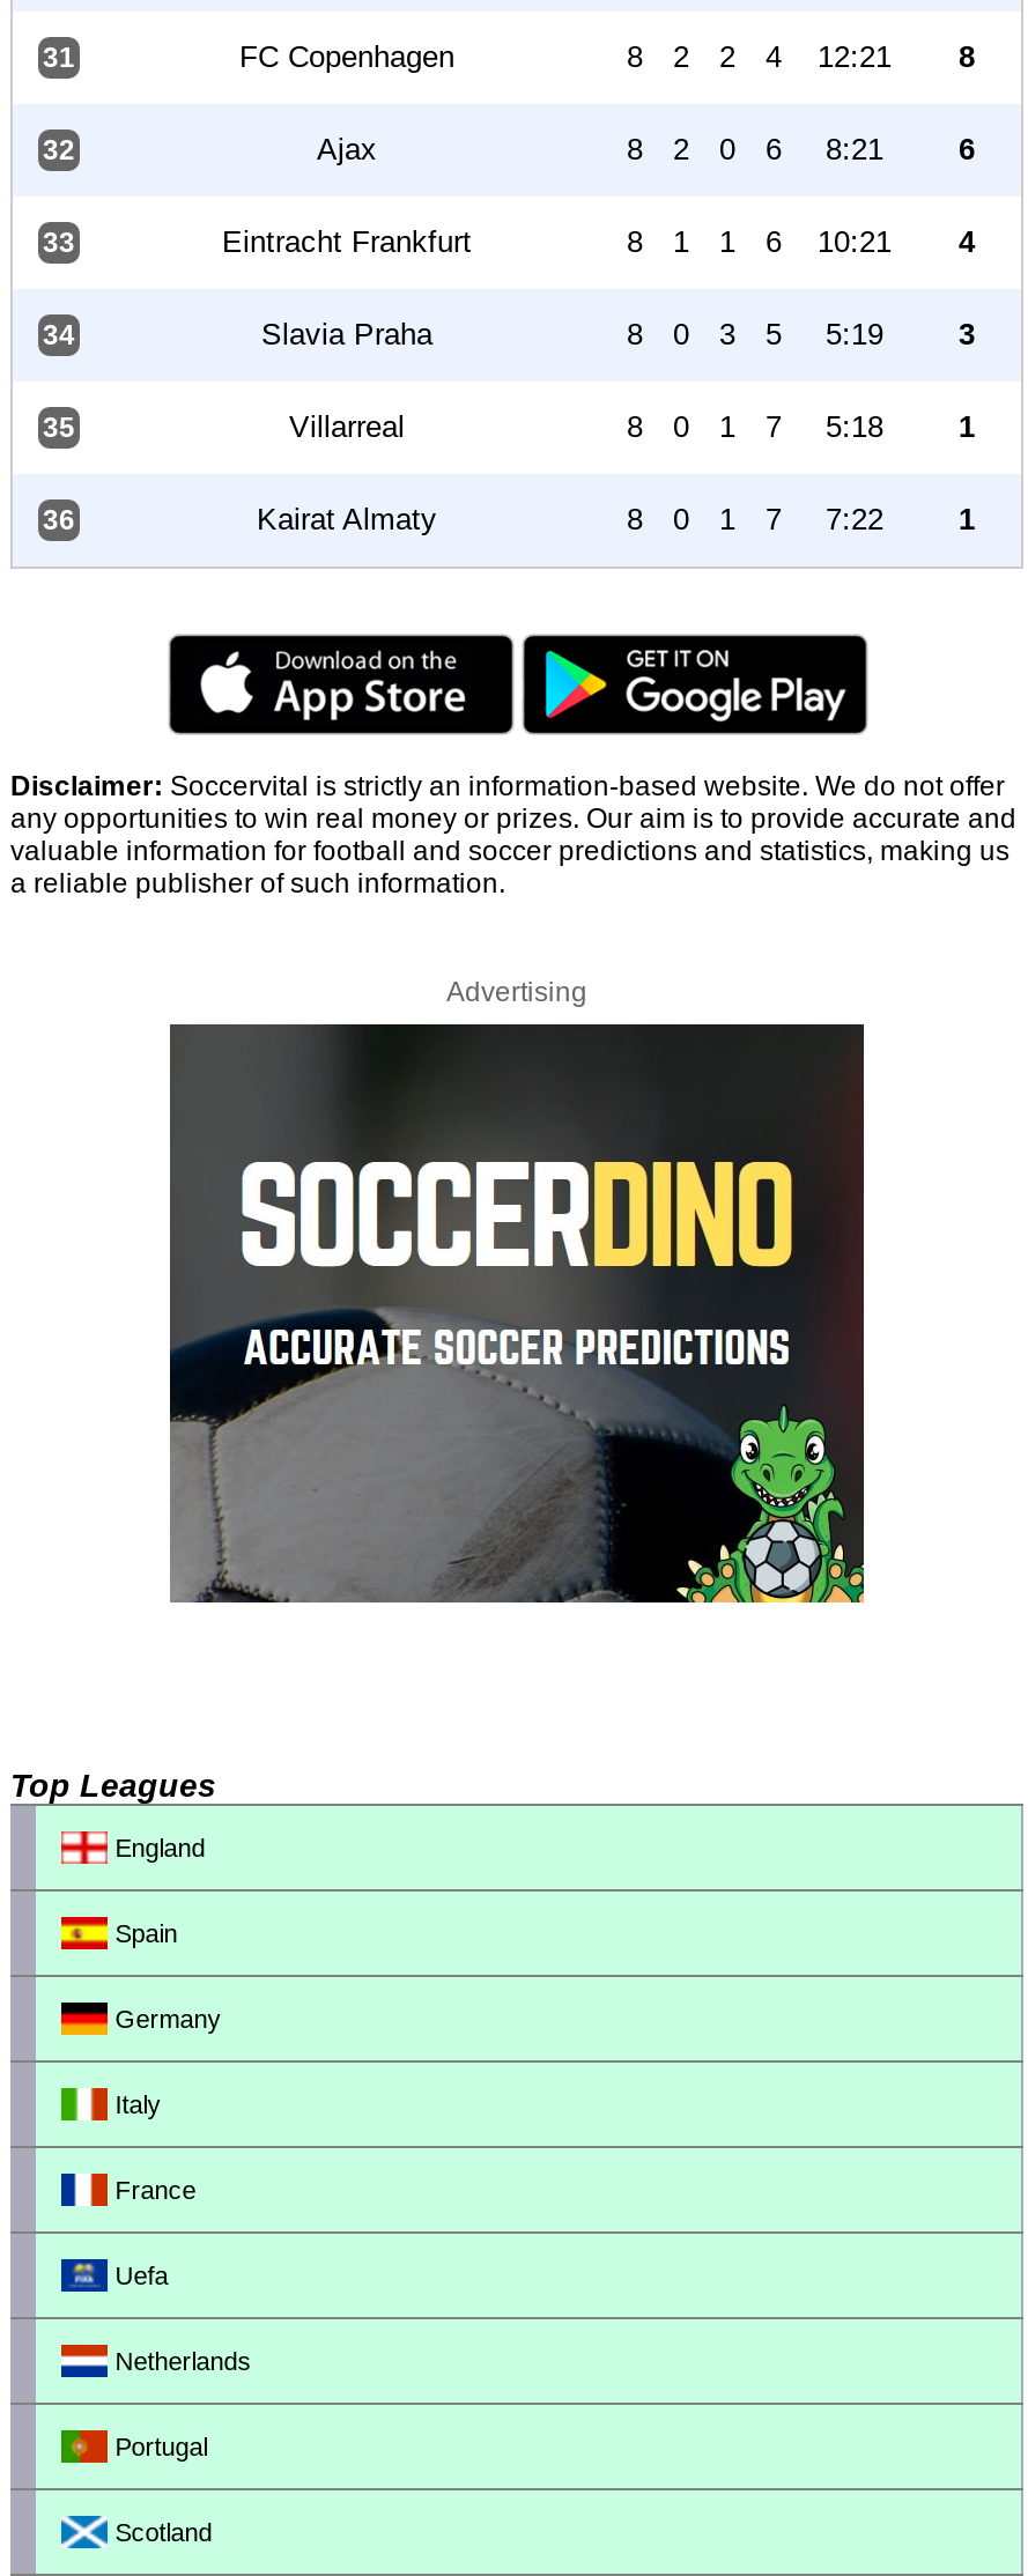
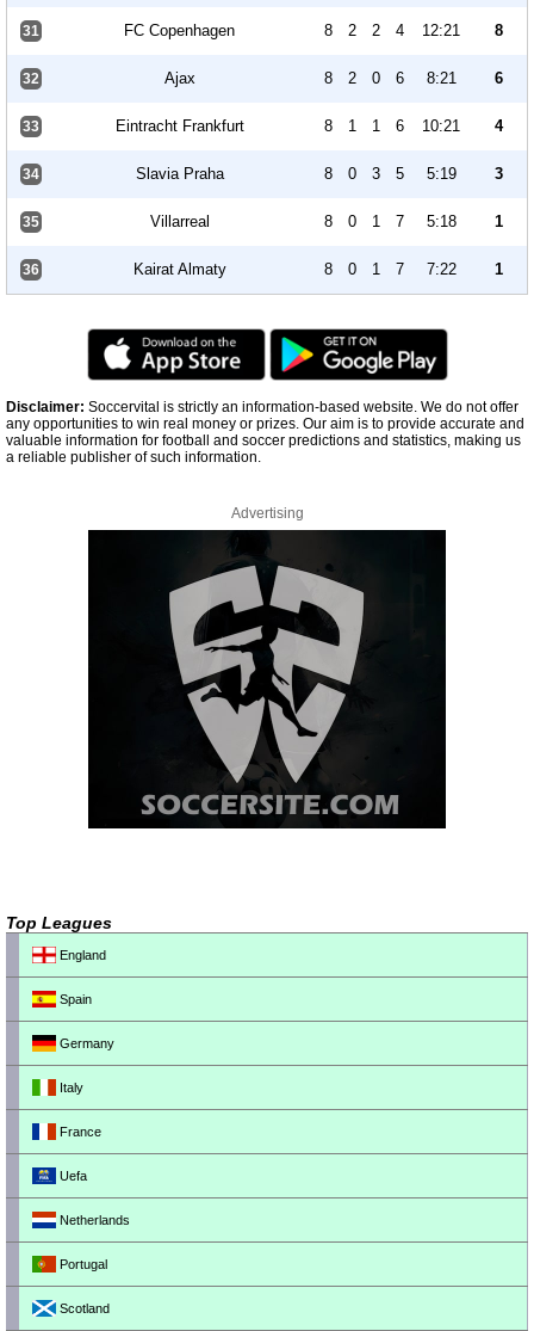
- [image]
+ [image]
